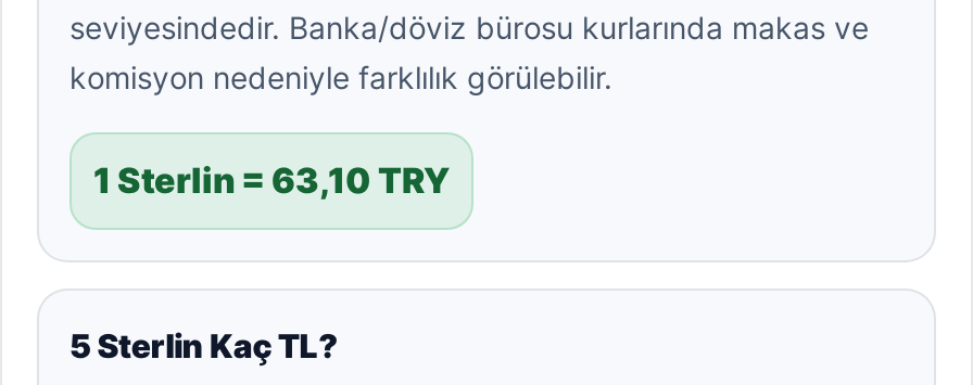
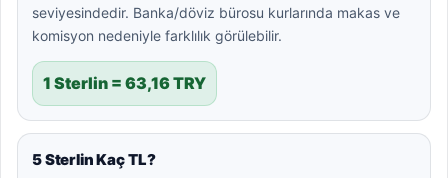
- 1 Sterlin = 63,10 TRY
+ 1 Sterlin = 63,16 TRY
